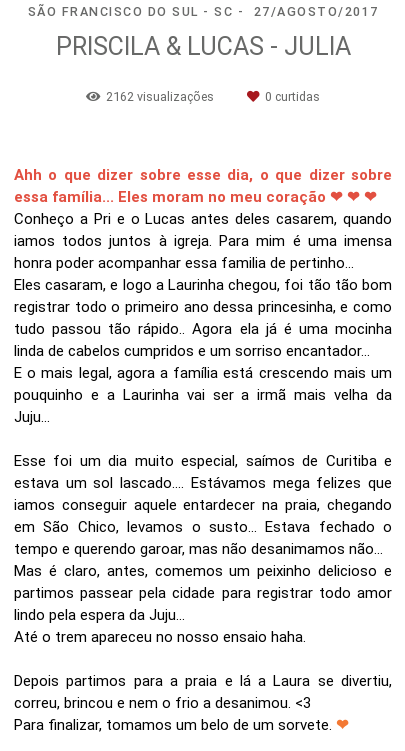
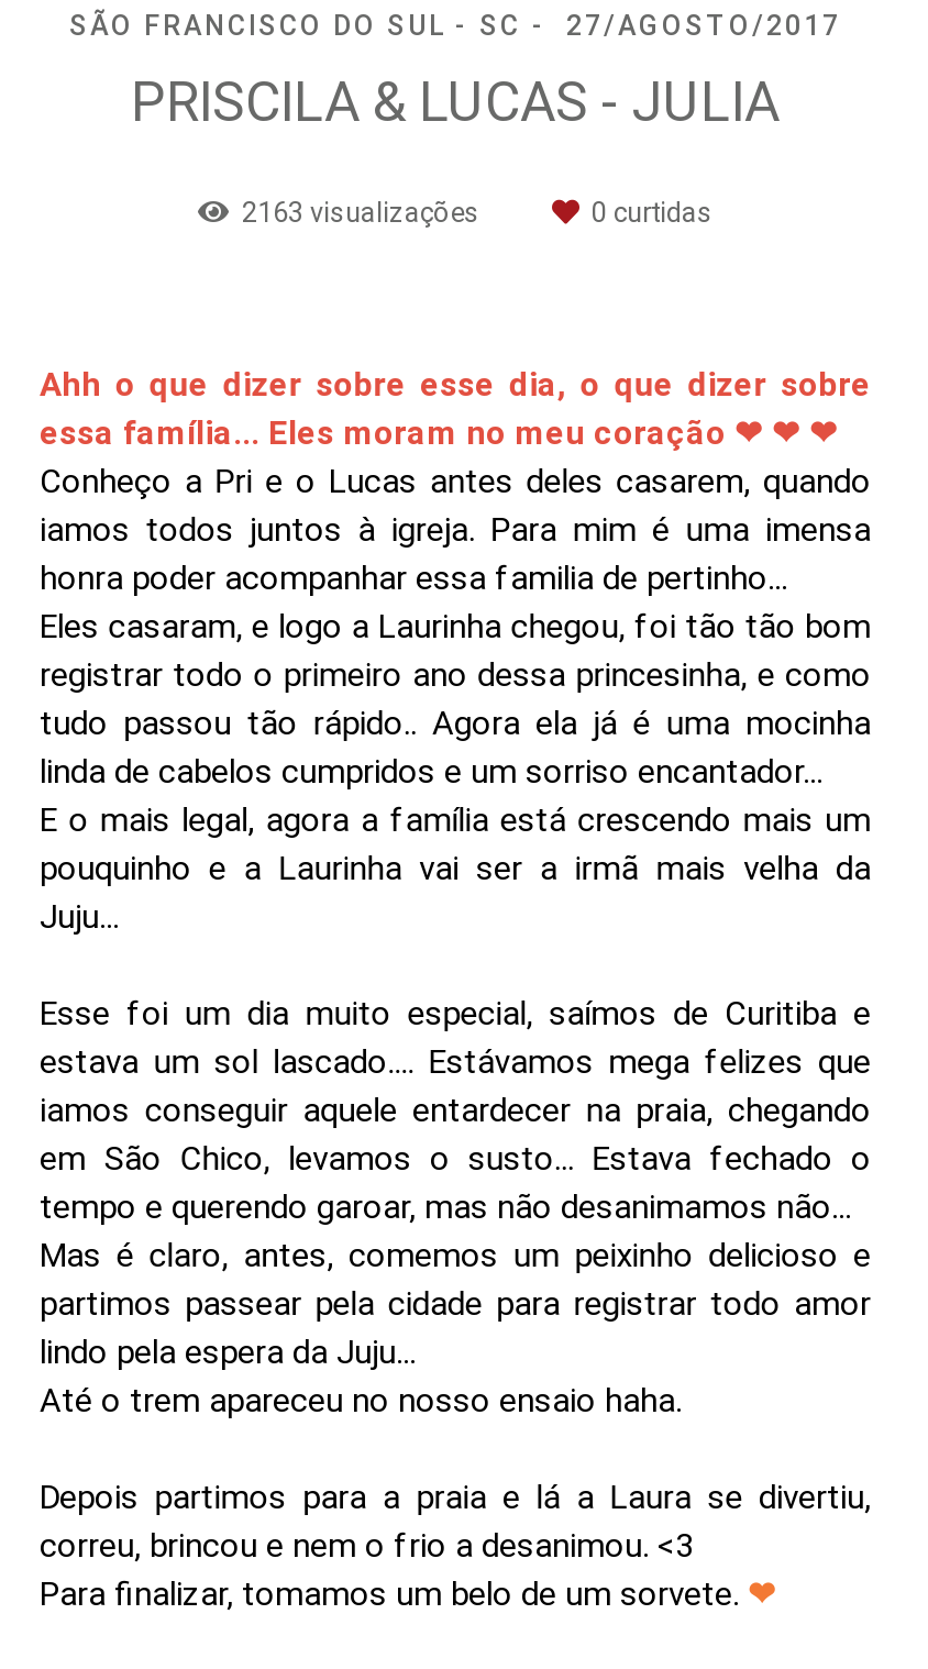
- 2162 visualizações
+ 2163 visualizações
